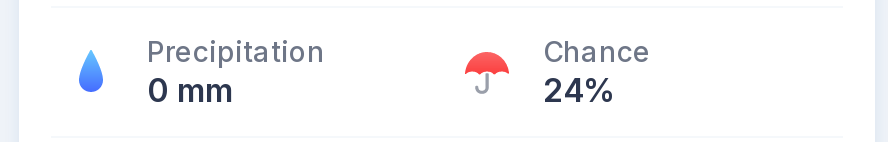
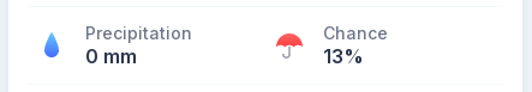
- 24%
+ 13%
